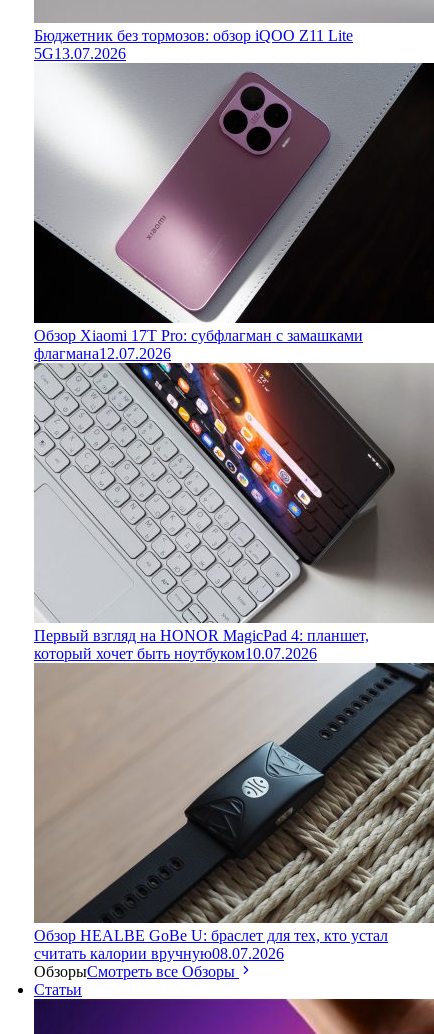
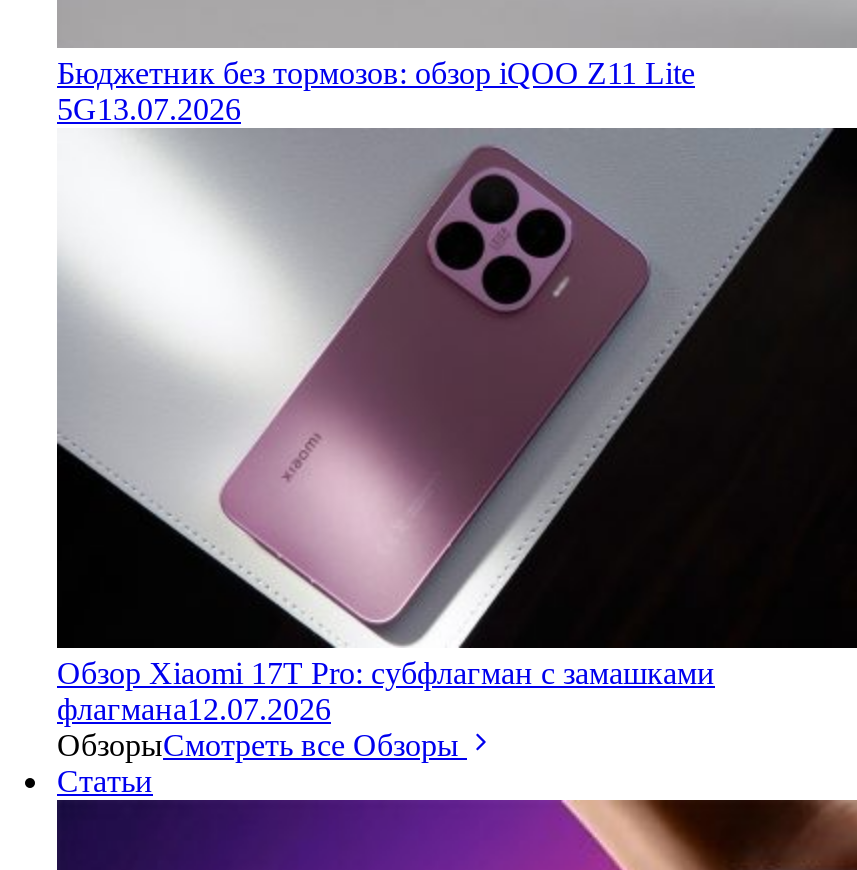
- [image]
- Первый взгляд на HONOR MagicPad 4: планшет,
- который хочет быть ноутбуком 10.07.2026

- [image]
- Обзор HEALBE GoBe U: браслет для тех, кто устал
- считать калории вручную08.07.2026
